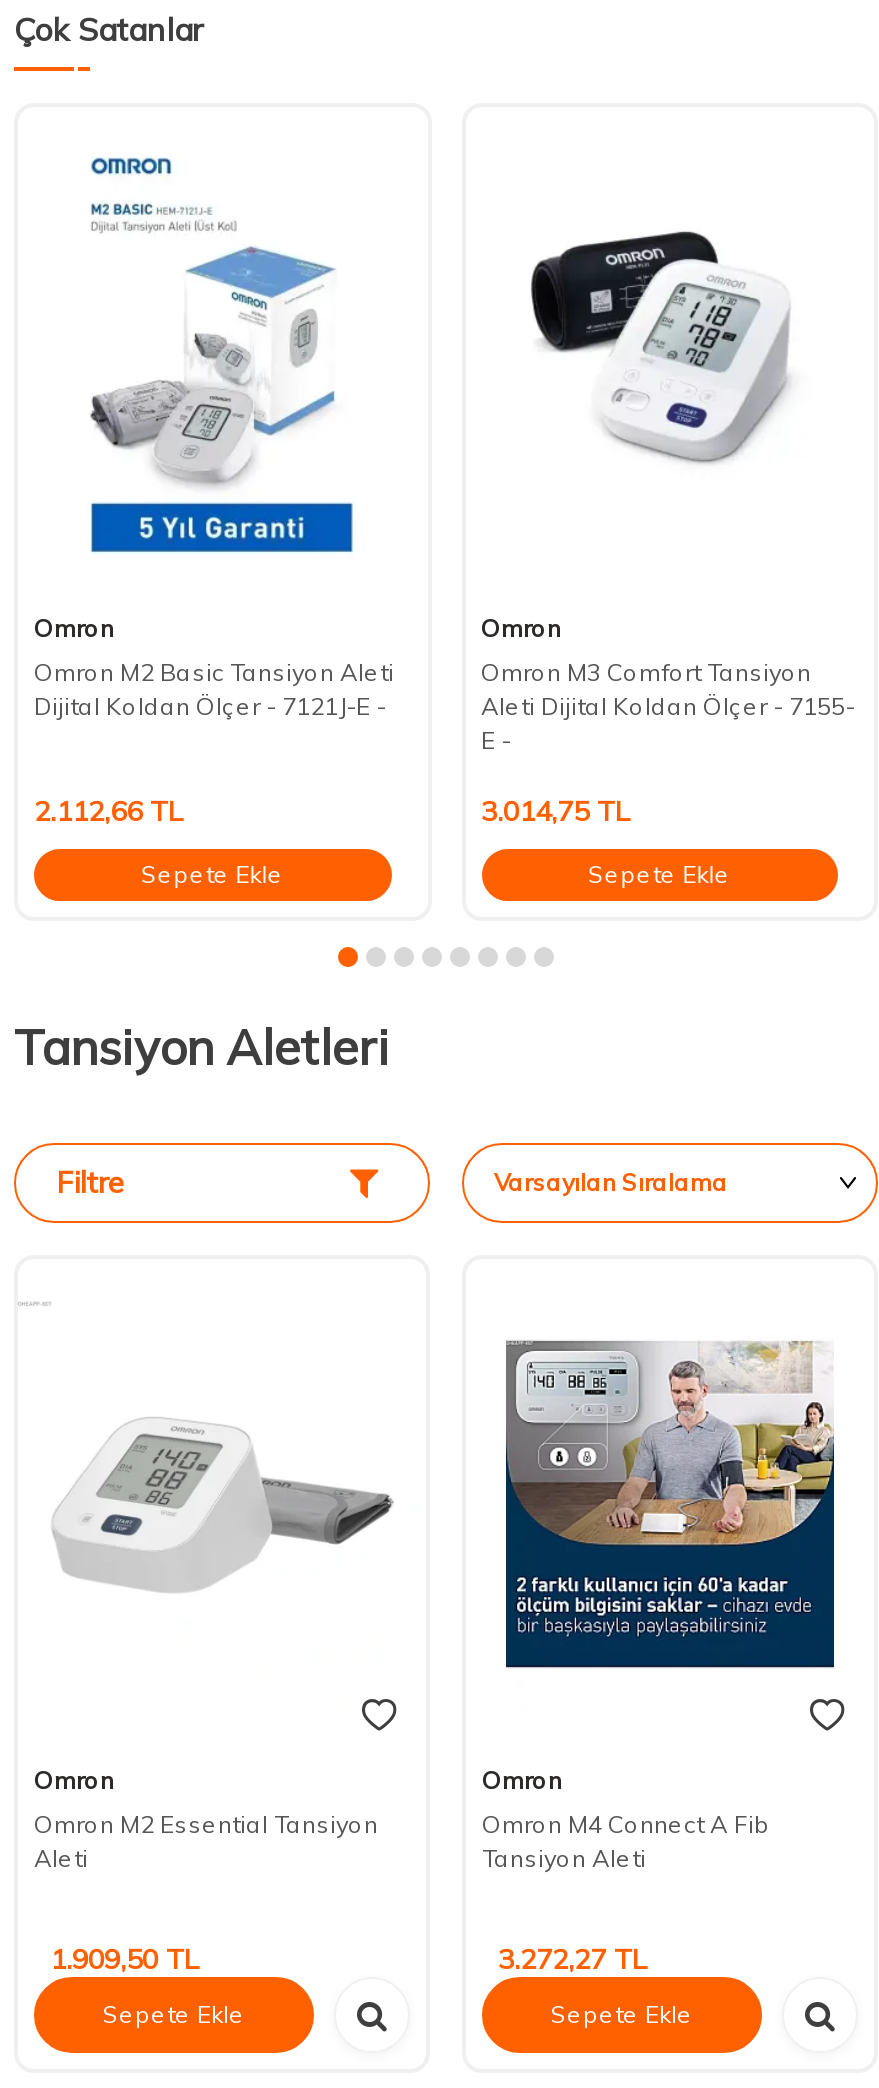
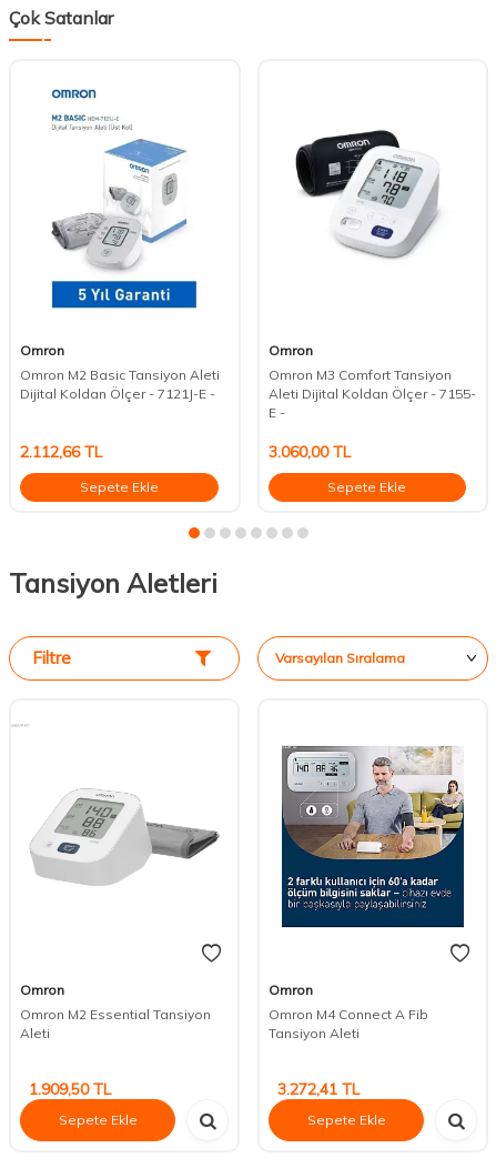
- 3.014,75 TL
+ 3.060,00 TL

- 3.272,27 TL
+ 3.272,41 TL
